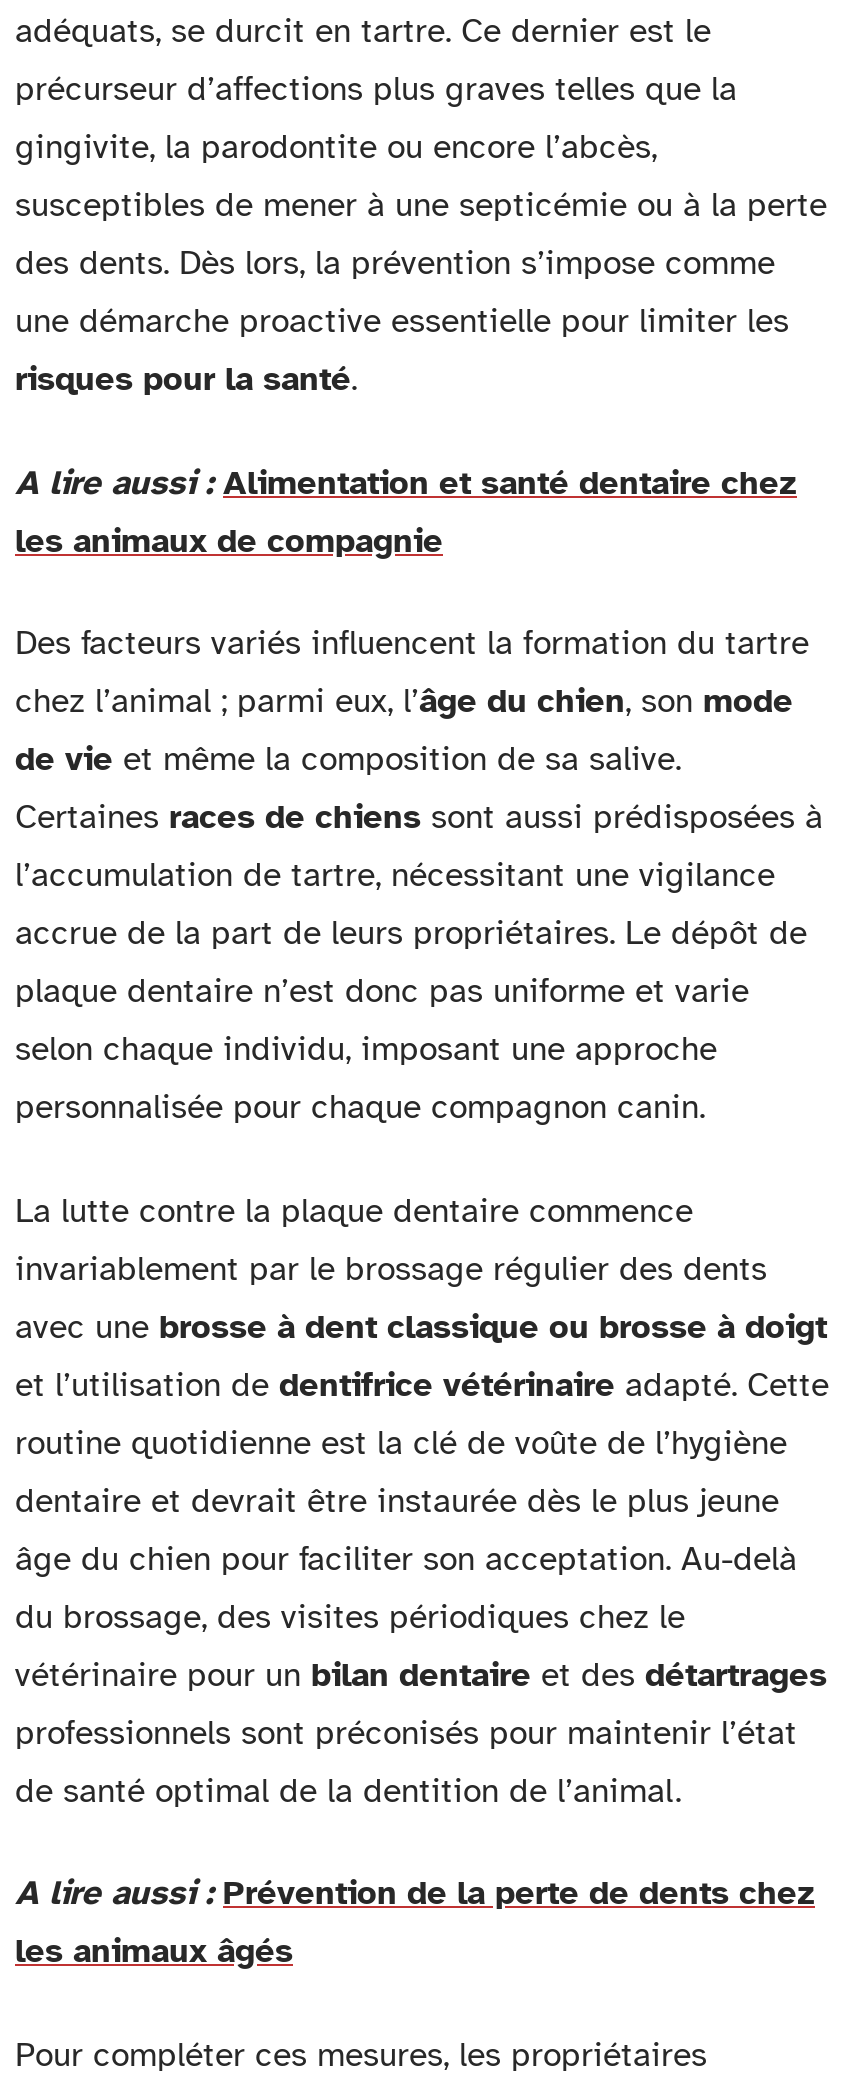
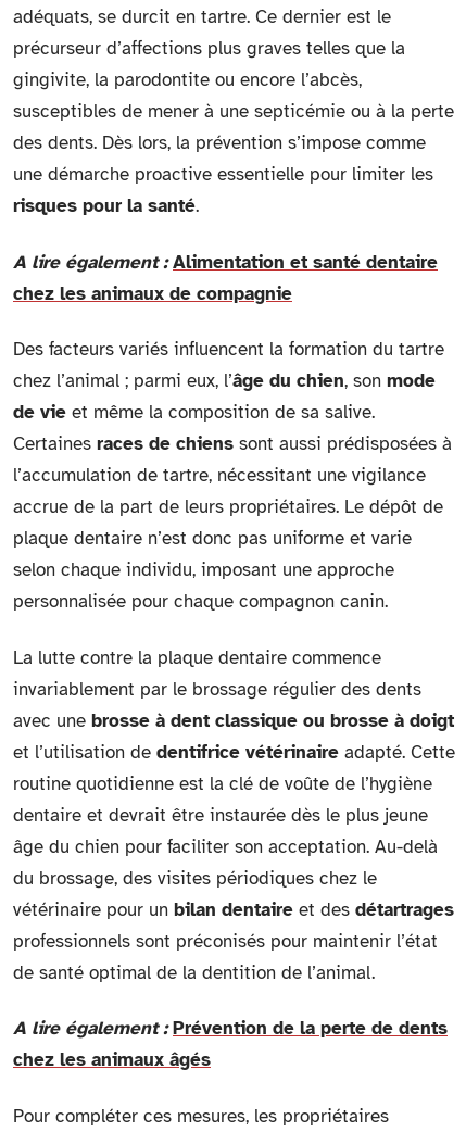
- A lire aussi : Alimentation et santé dentaire chez
- les animaux de compagnie
+ A lire également : Alimentation et santé dentaire
+ chez les animaux de compagnie

- A lire aussi : Prévention de la perte de dents chez
- les animaux âgés
+ A lire également : Prévention de la perte de dents
+ chez les animaux âgés
